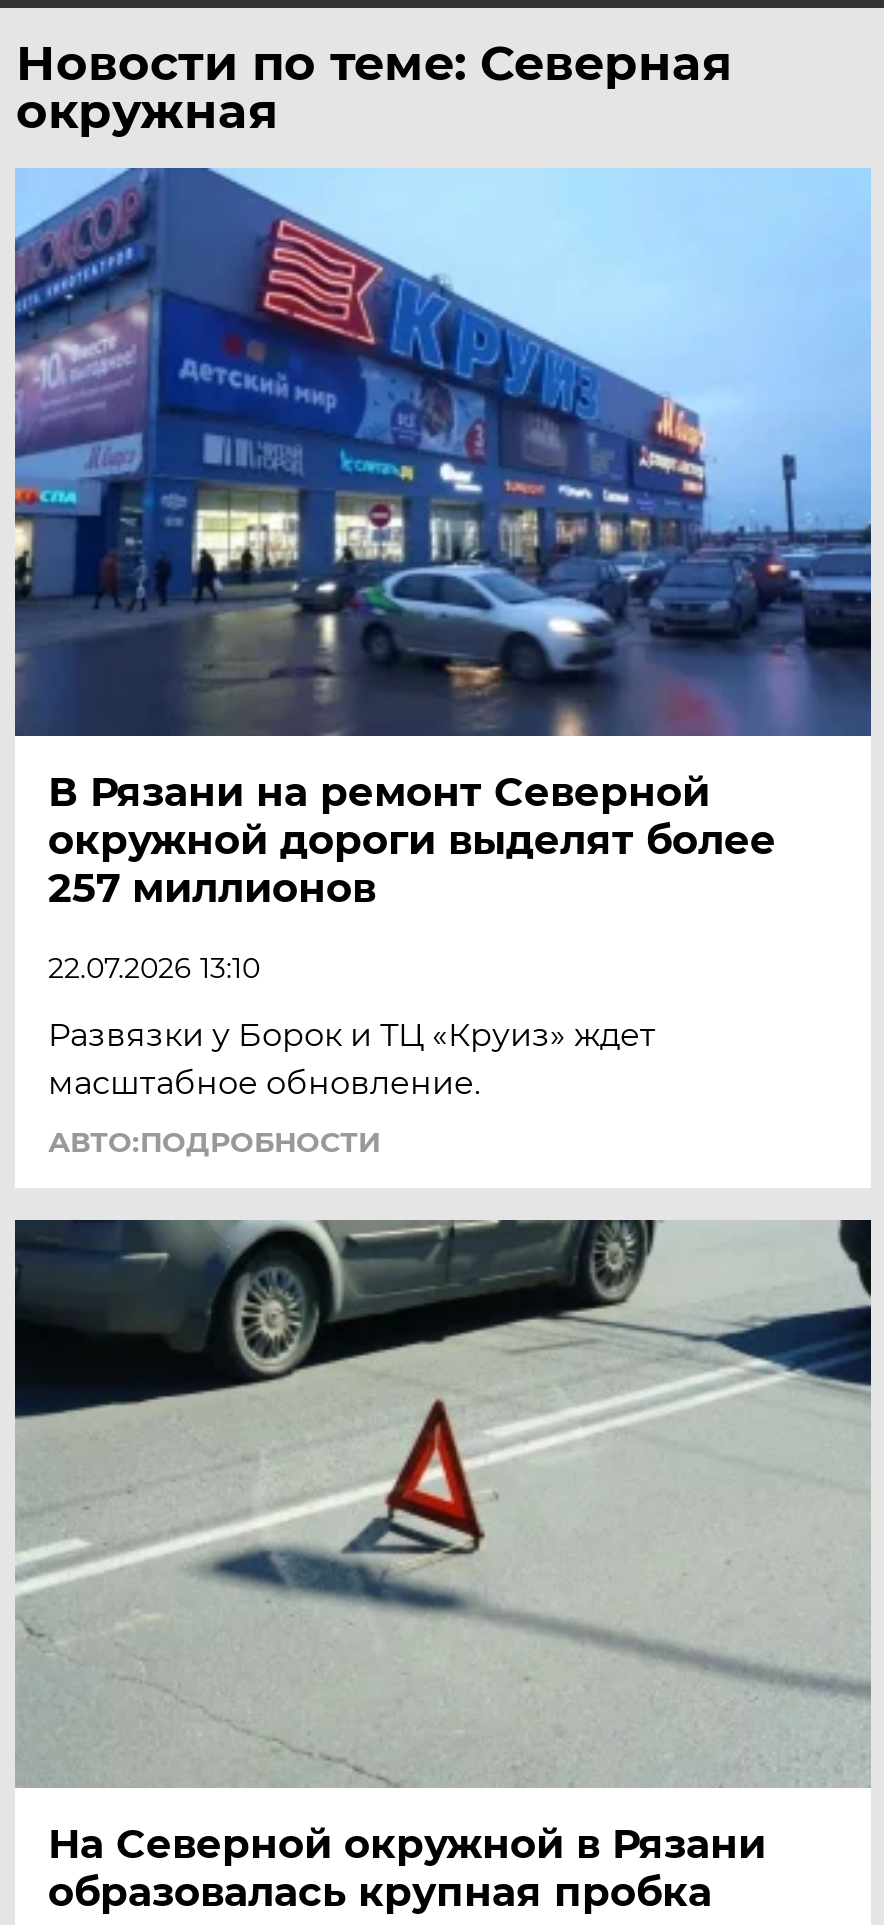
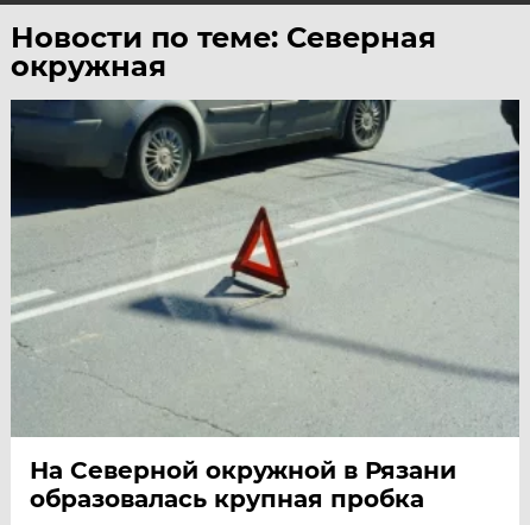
- [image]
- В Рязани на ремонт Северной
- окружной дороги выделят более
- 257 миллионов
- 22.07.2026 13:10
- Развязки у Борок и ТЦ «Круиз» ждет
- масштабное обновление.
- АВТО:ПОДРОБНОСТИ
